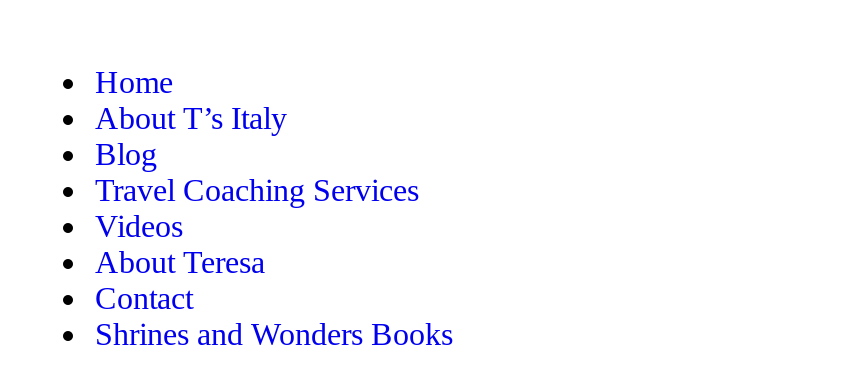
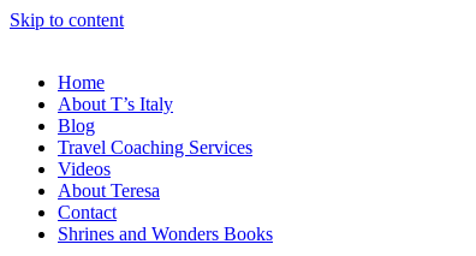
+ Skip to content
